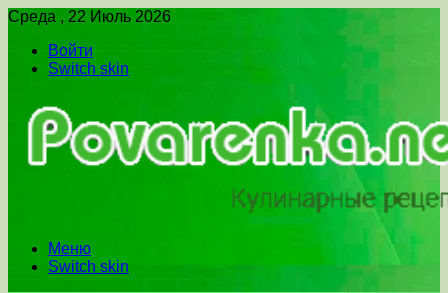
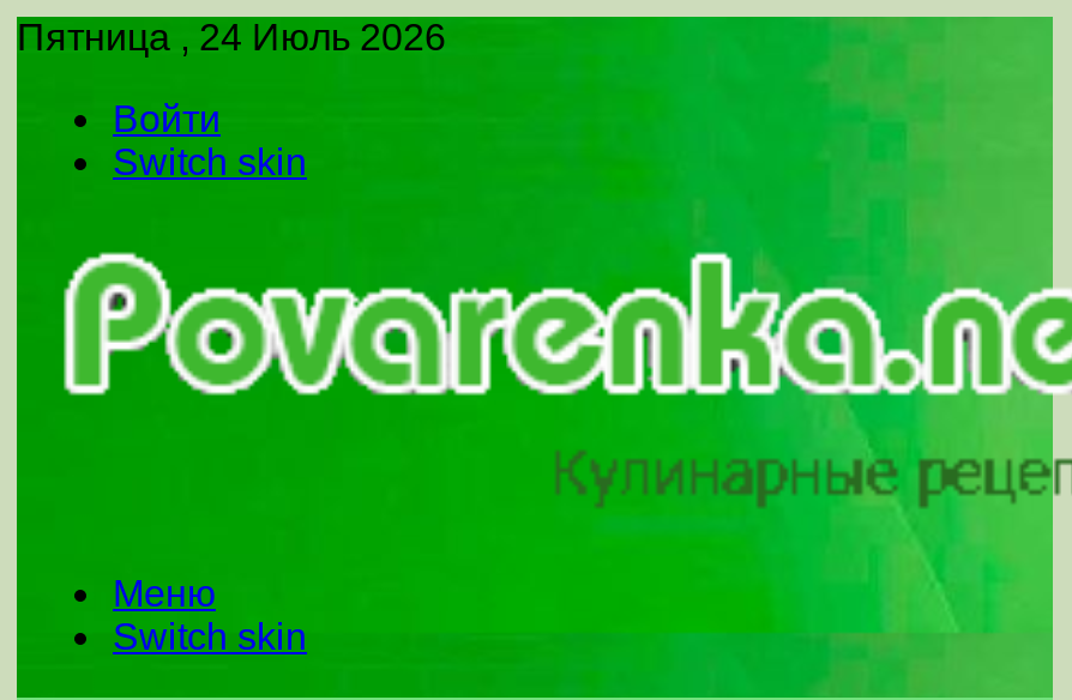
- Среда , 22 Июль 2026
+ Пятница , 24 Июль 2026
